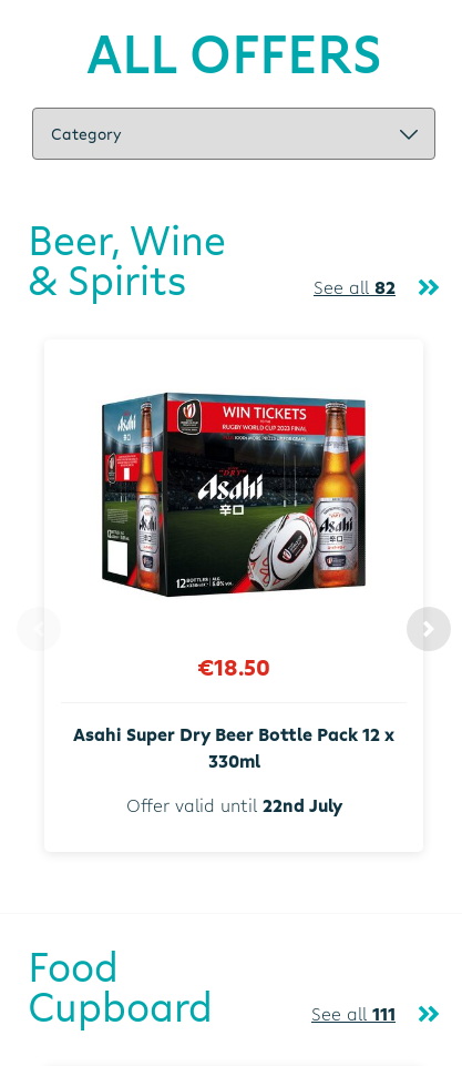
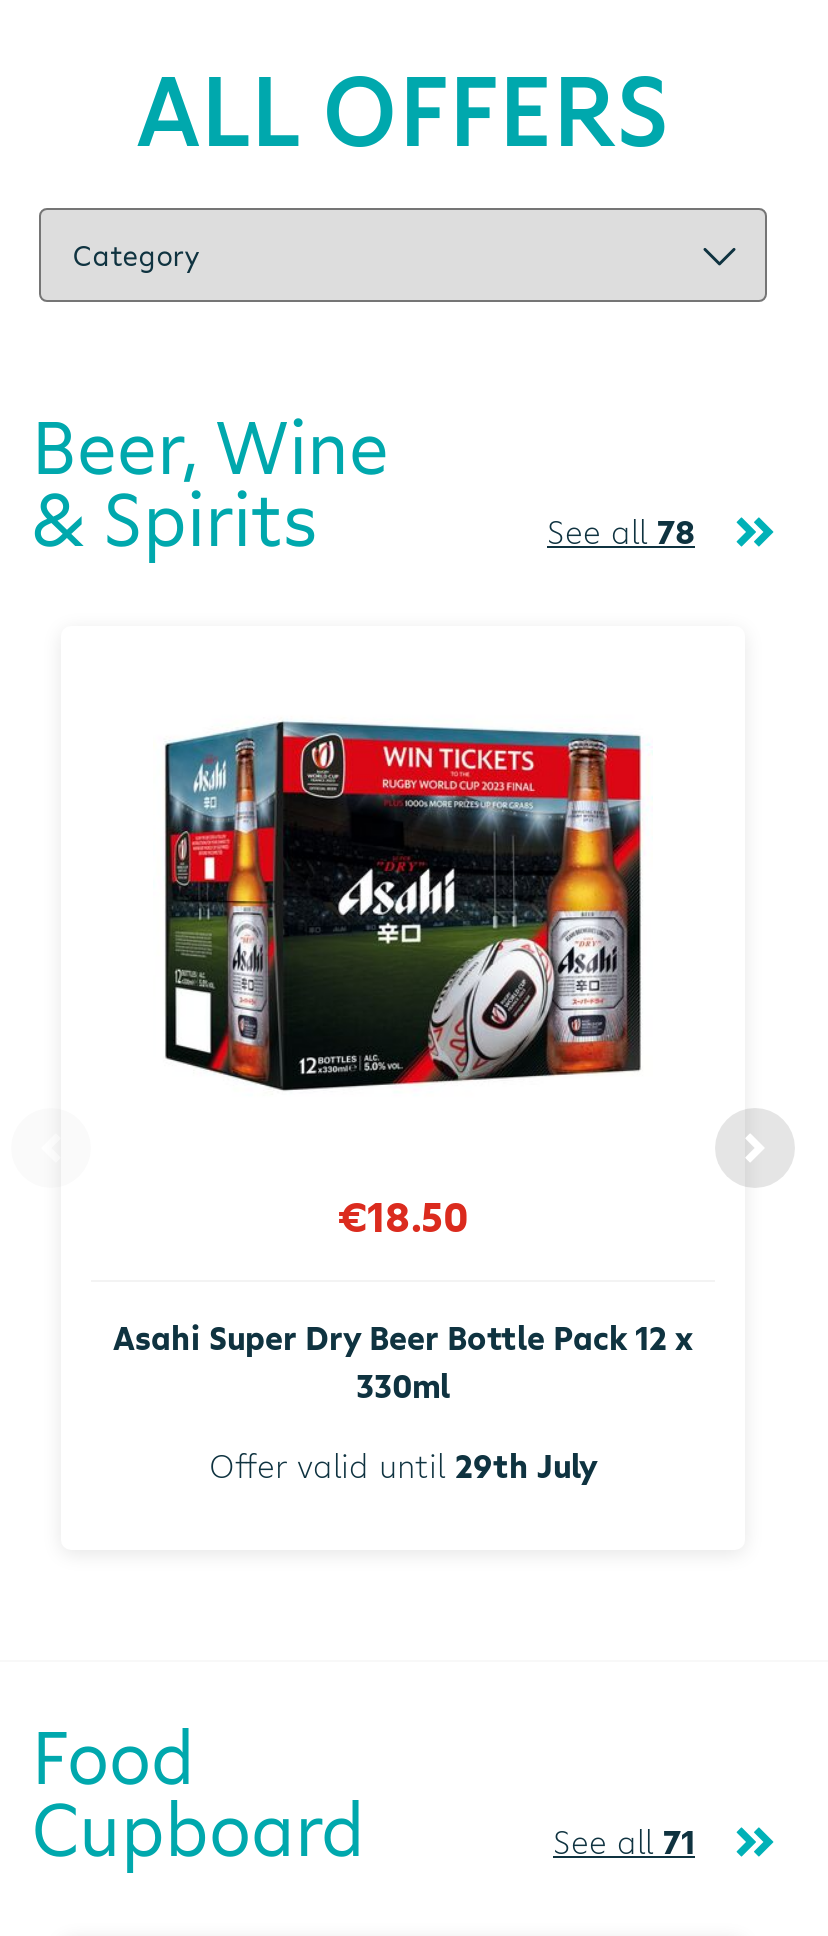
- See all 82
+ See all 78

- Offer valid until 22nd July
+ Offer valid until 29th July

- See all 111
+ See all 71
